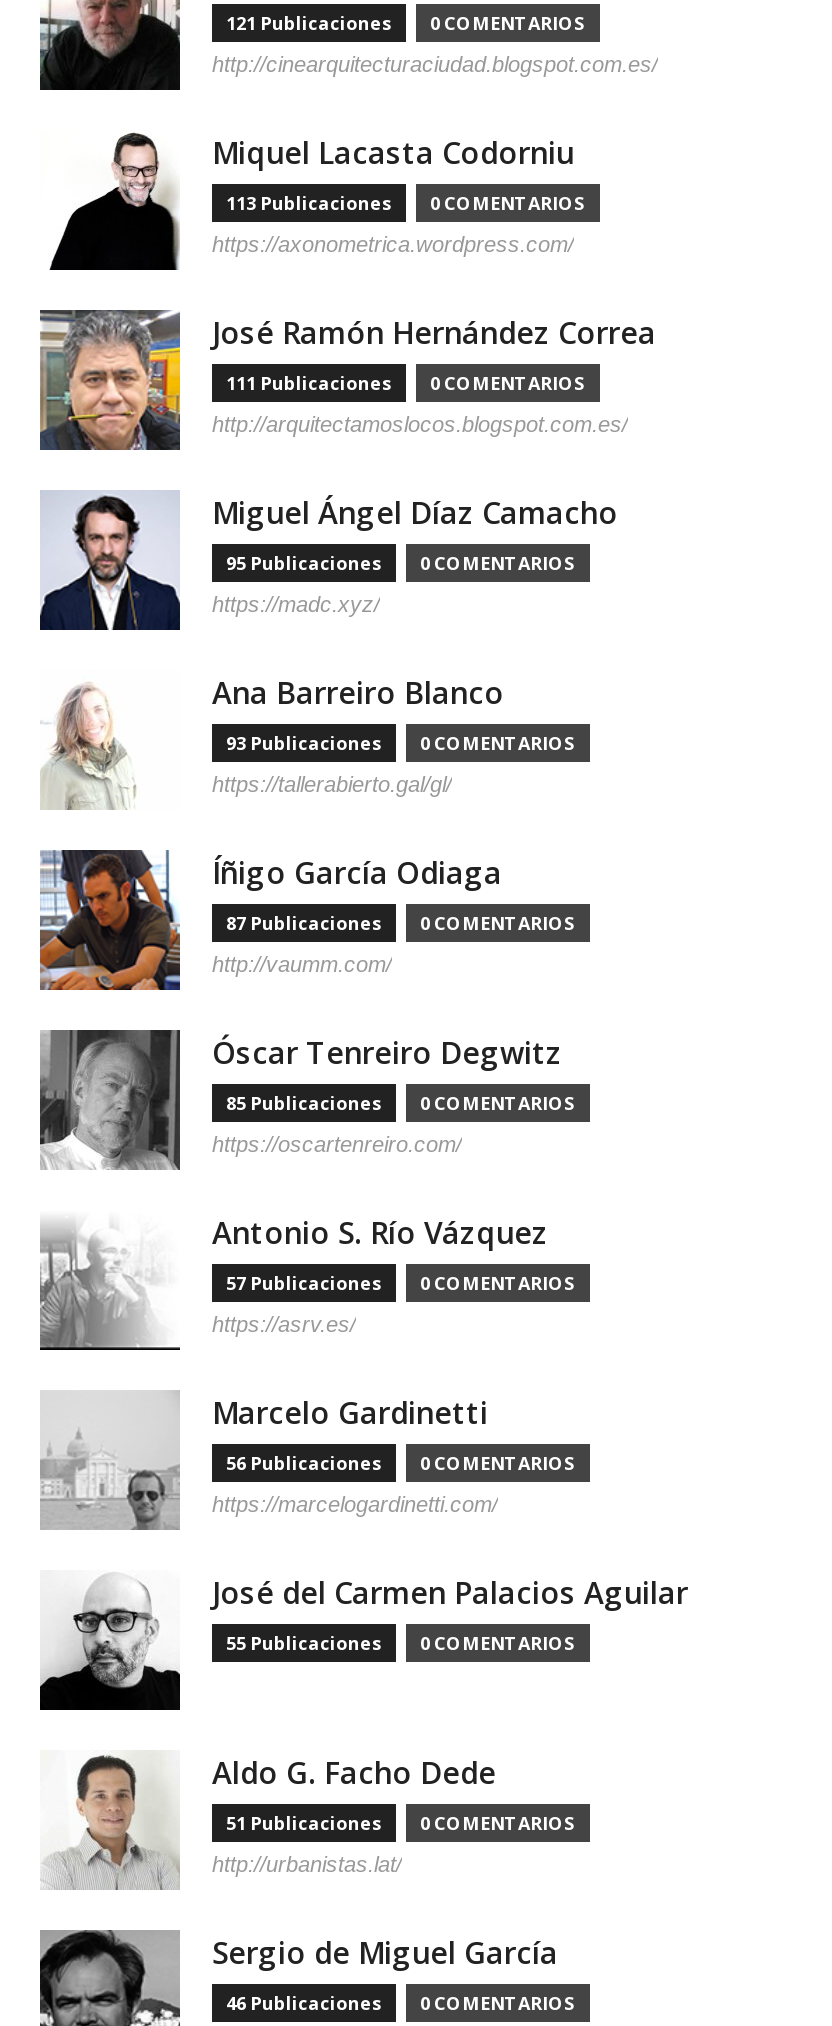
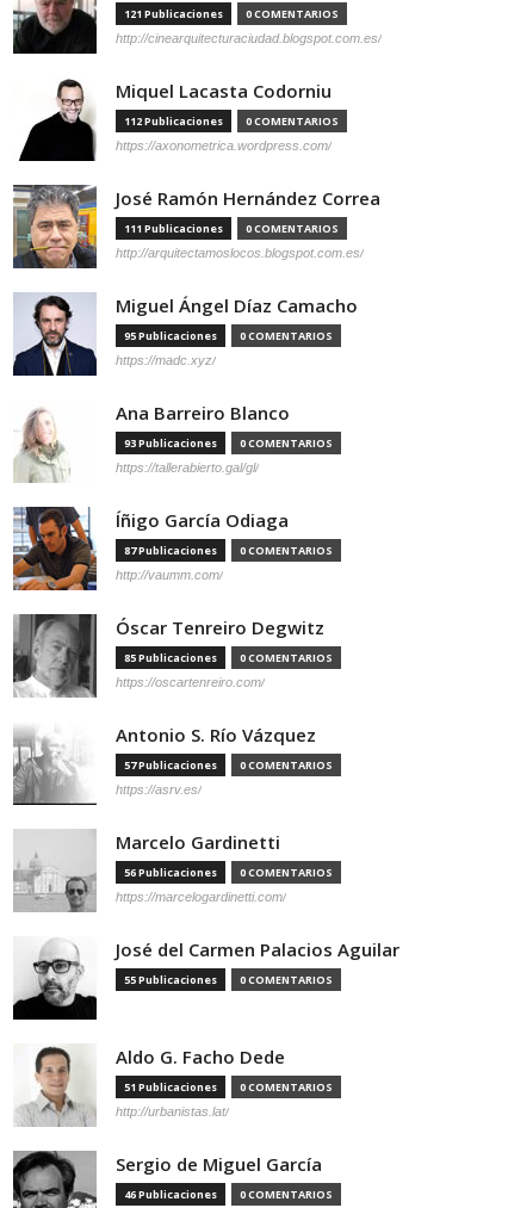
- 113 Publicaciones
+ 112 Publicaciones
